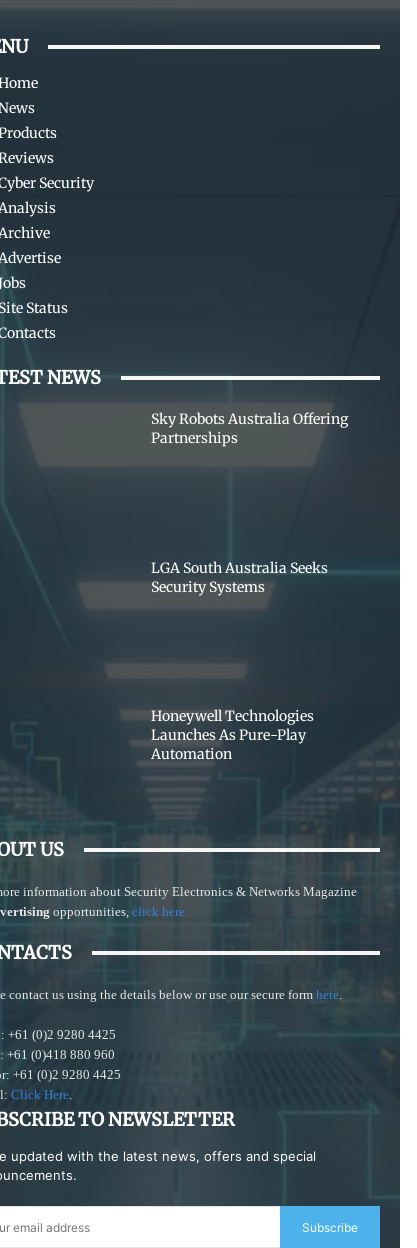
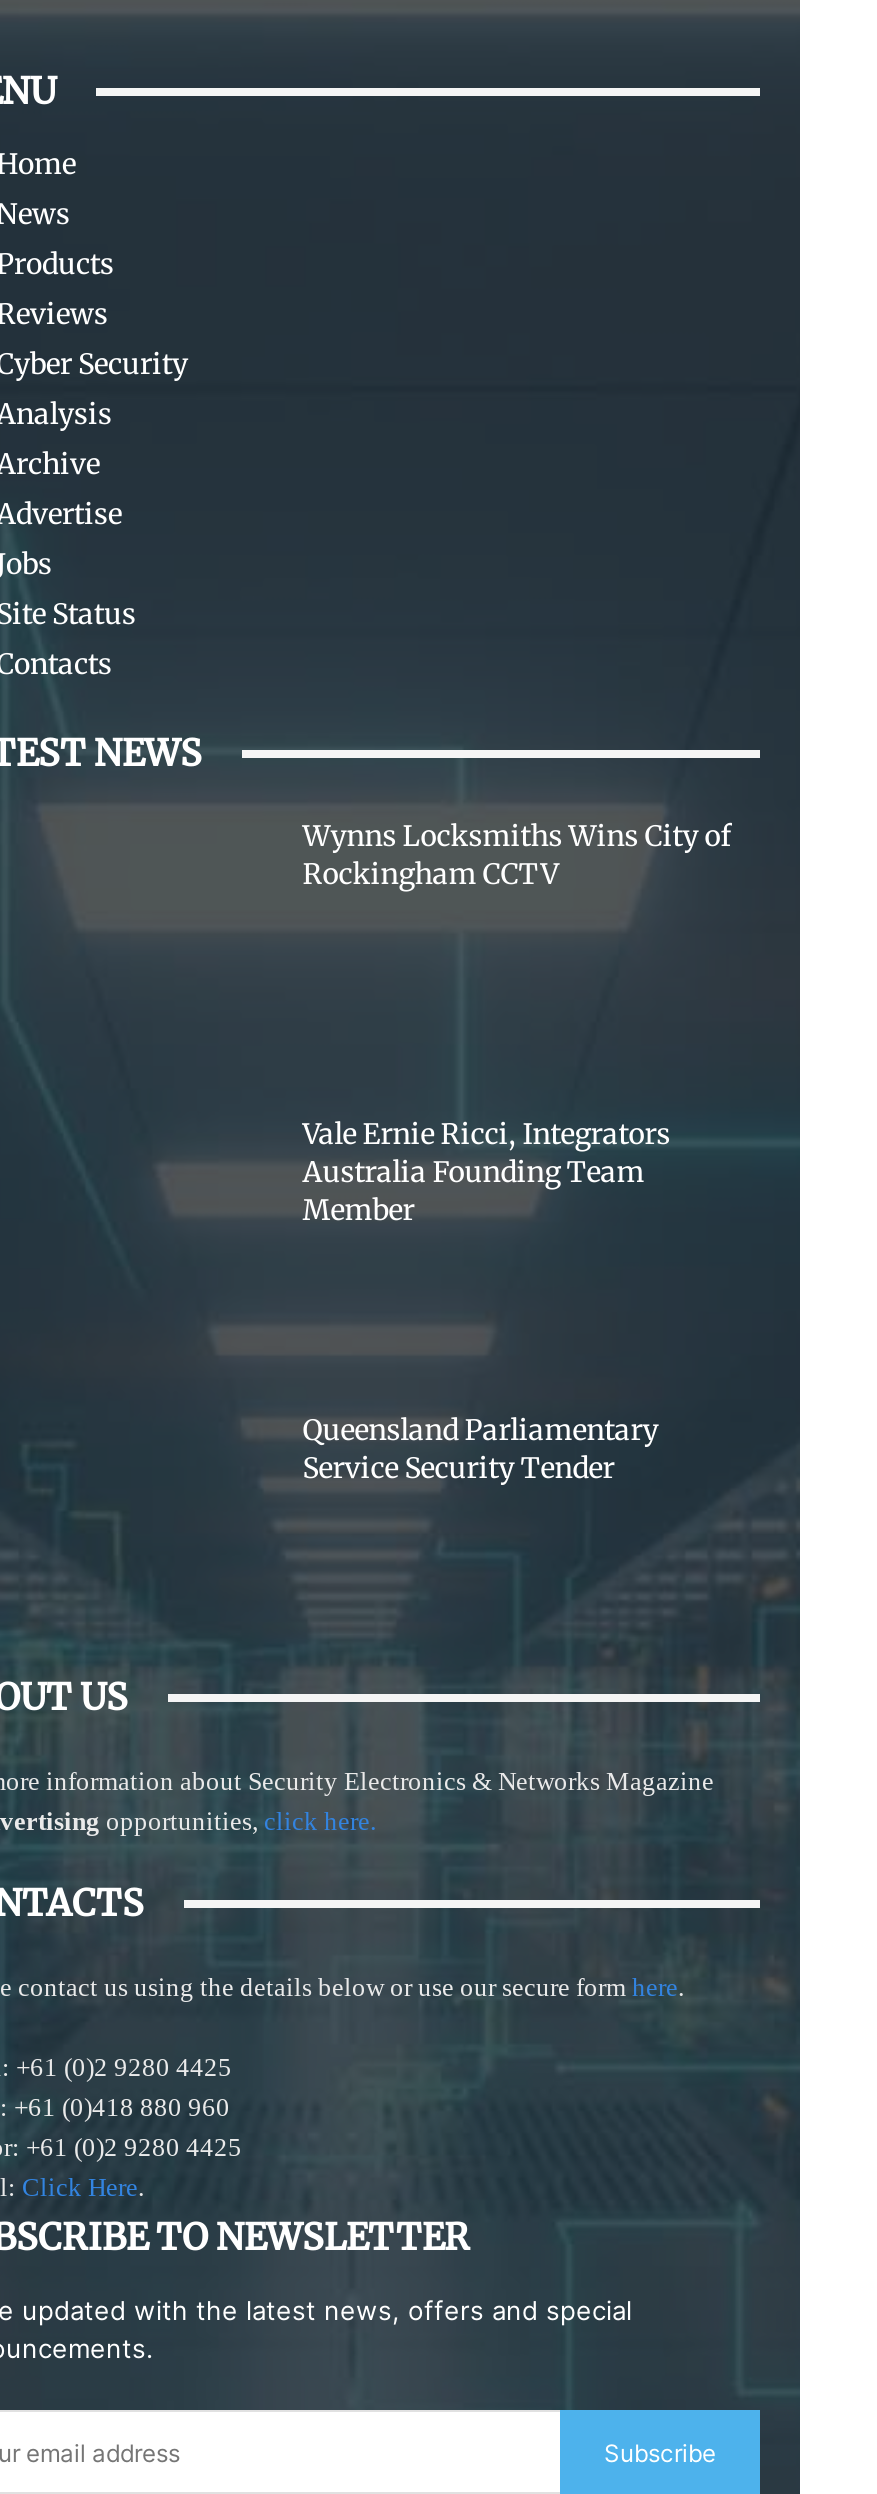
- Sky Robots Australia Offering
- Partnerships
+ Wynns Locksmiths Wins City of
+ Rockingham CCTV

- LGA South Australia Seeks
- Security Systems
+ Vale Ernie Ricci, Integrators
+ Australia Founding Team
+ Member

- Honeywell Technologies
- Launches As Pure-Play
- Automation
+ Queensland Parliamentary
+ Service Security Tender
